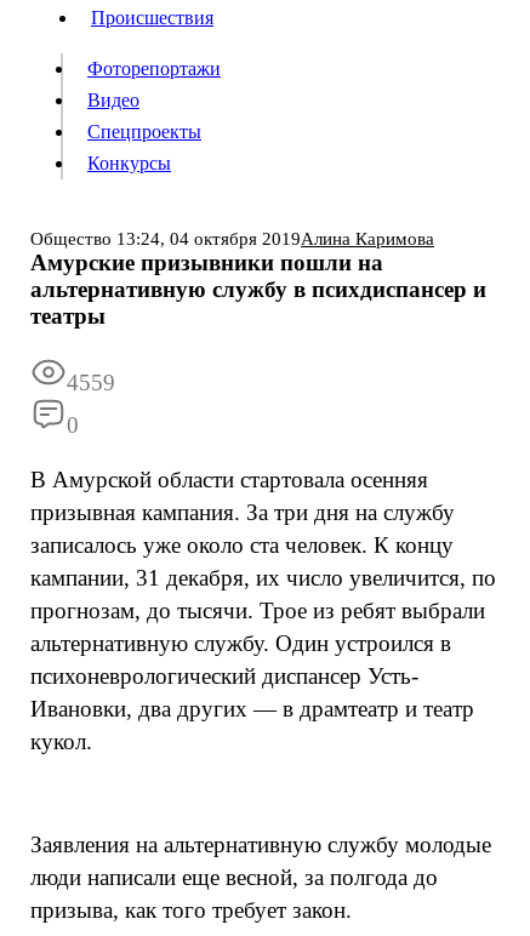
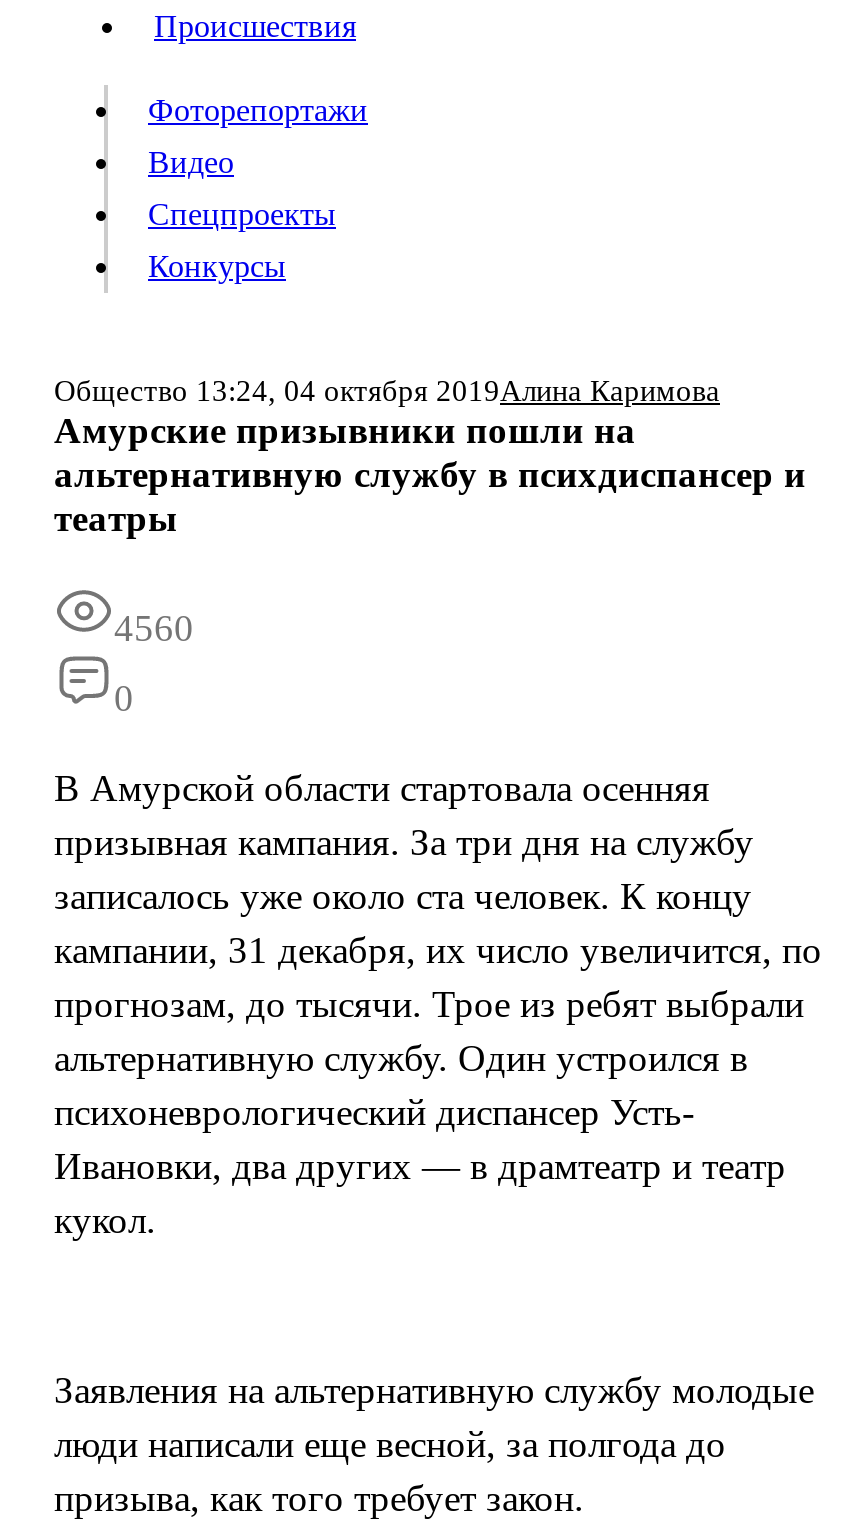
- 4559
+ 4560
